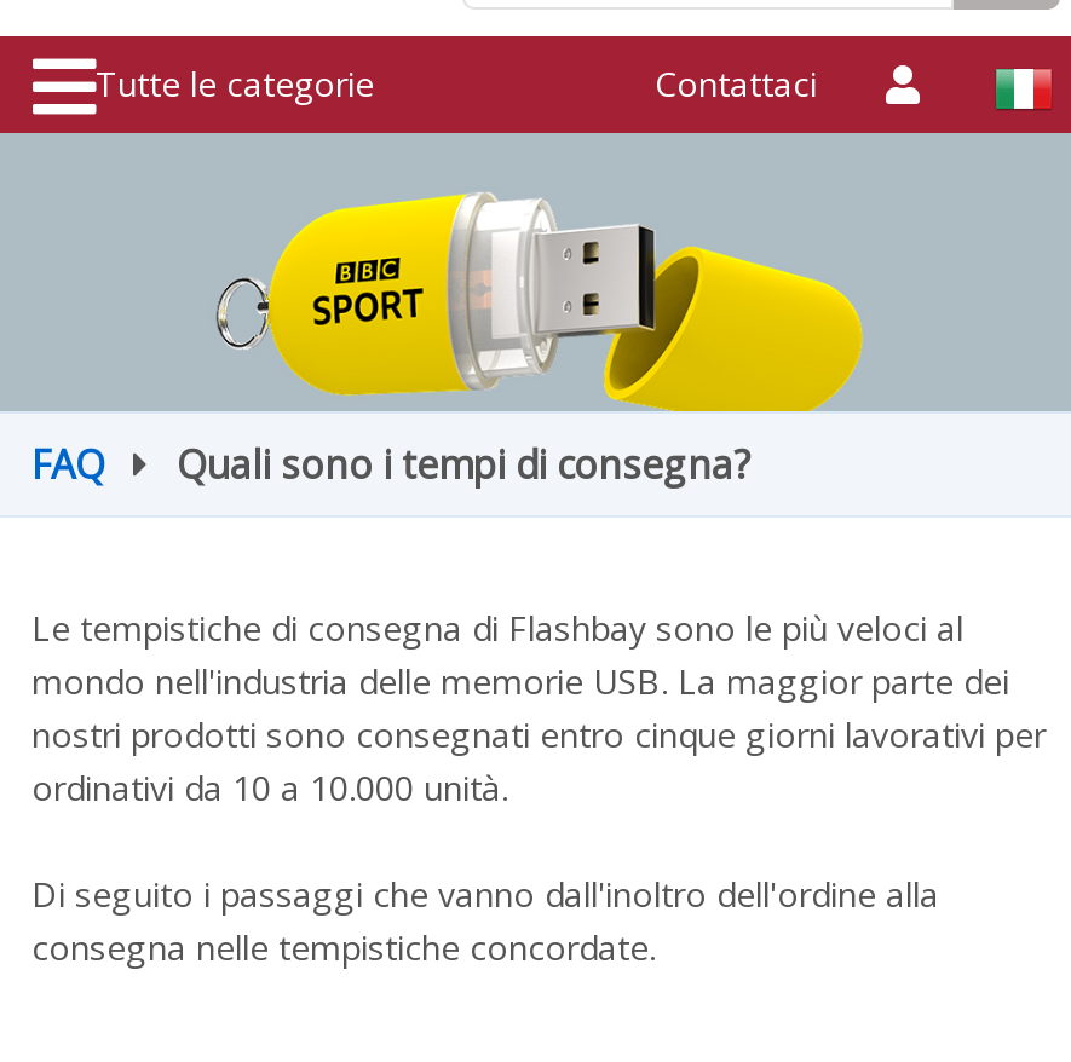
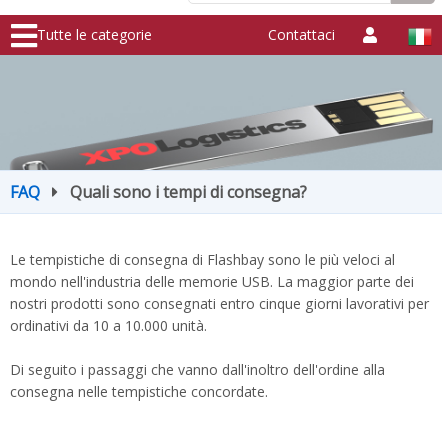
- [image]
+ [image]
